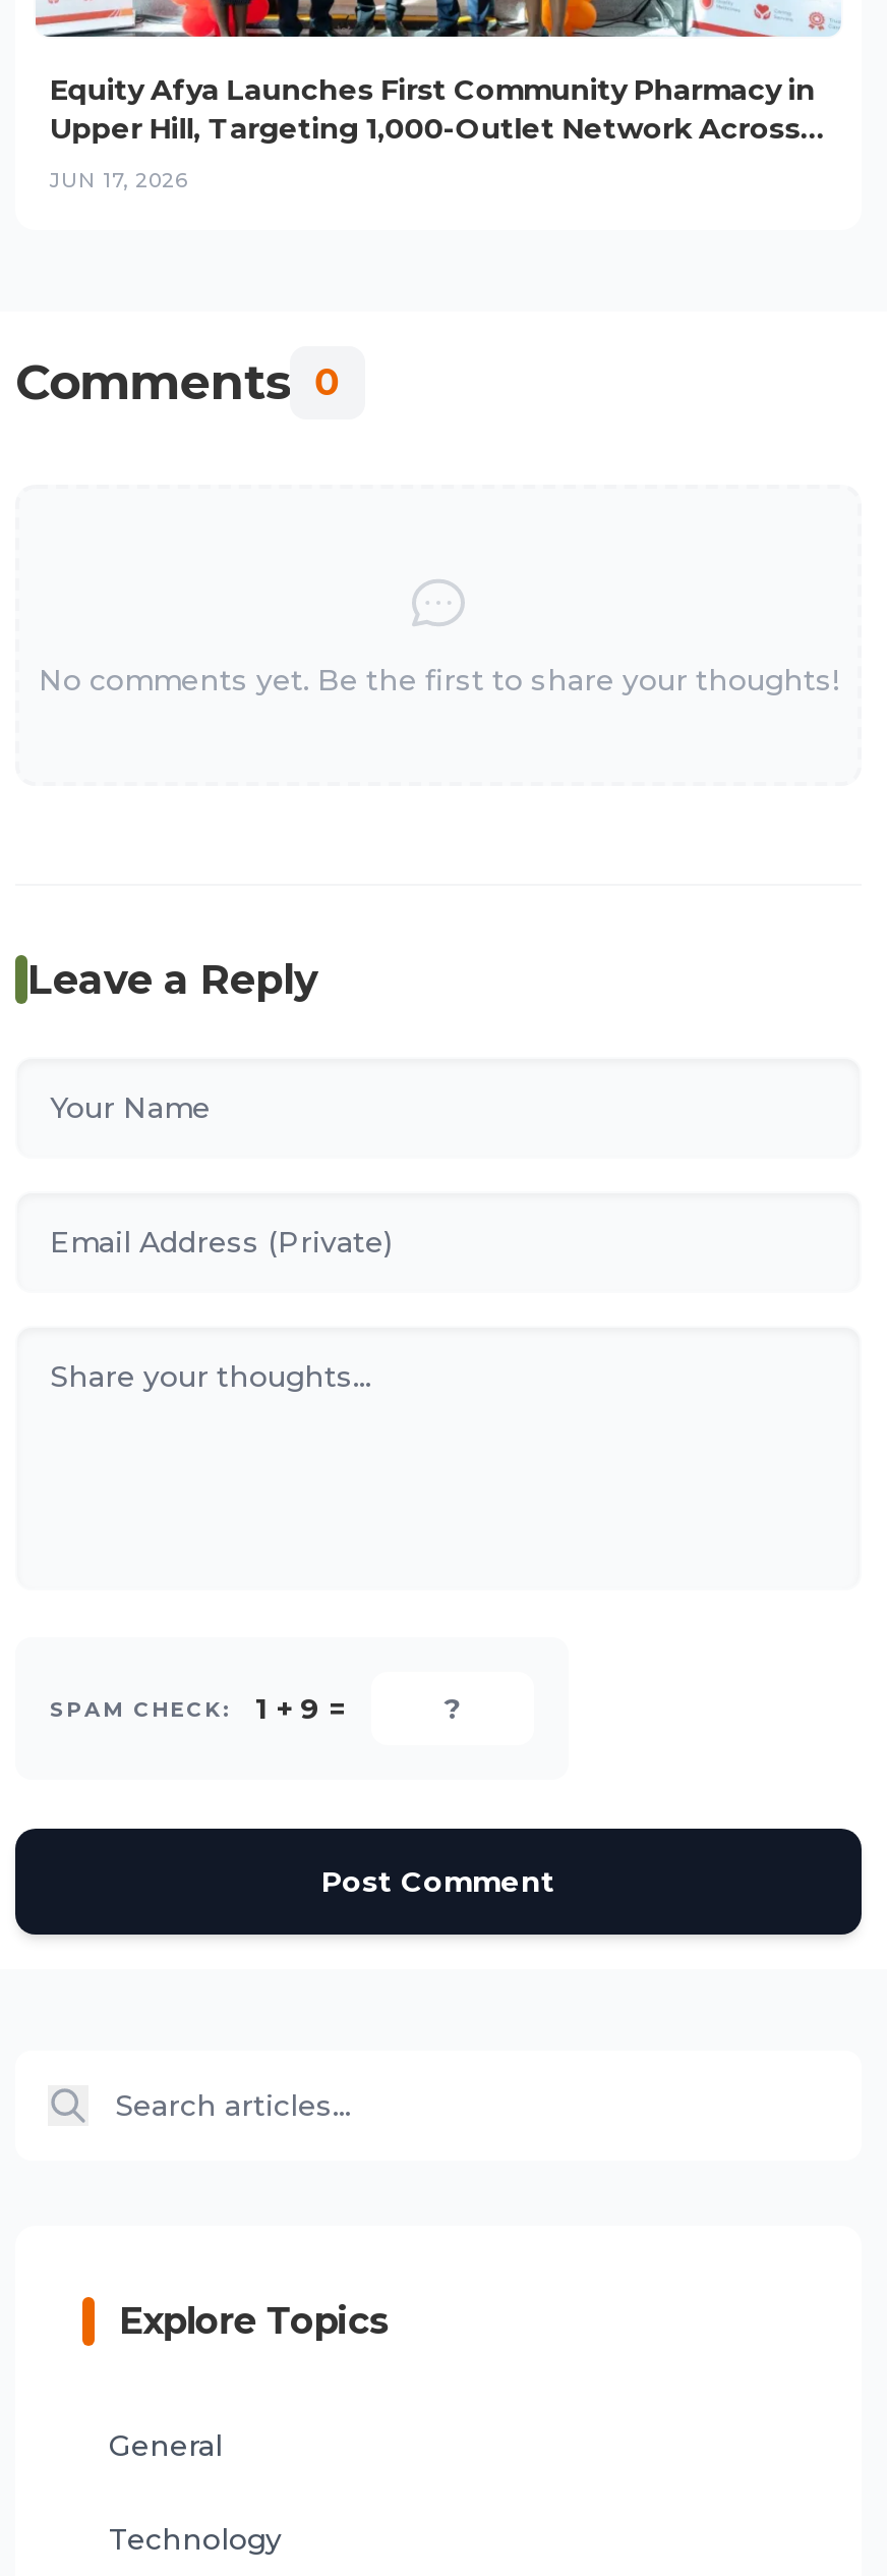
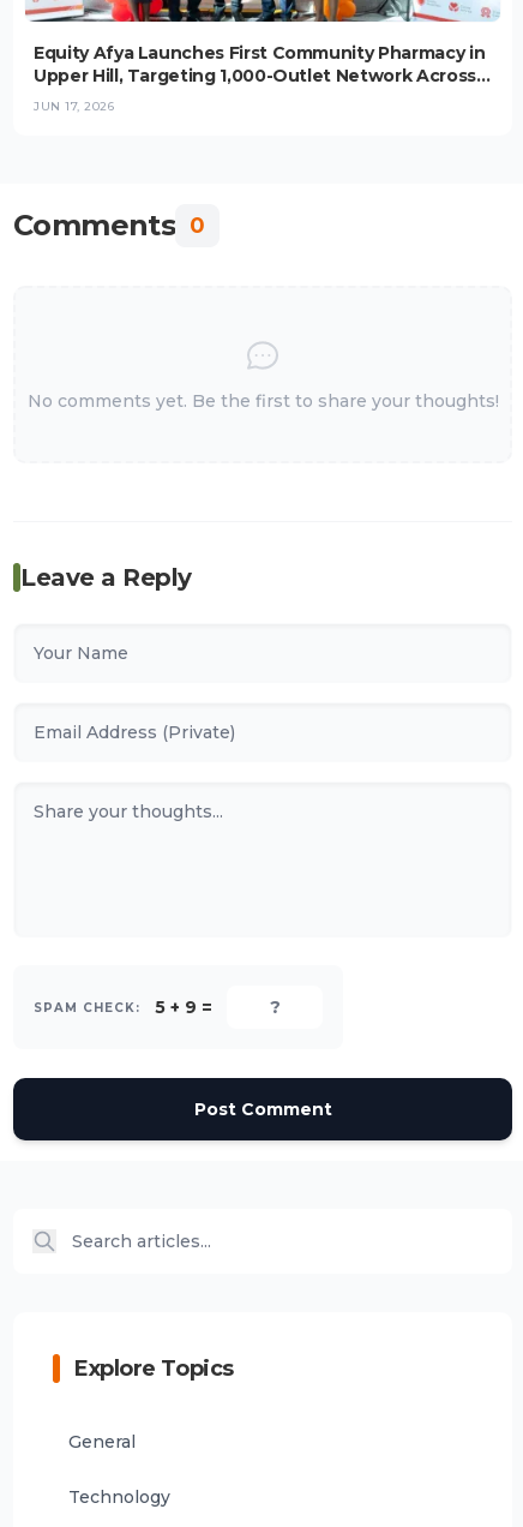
- SPAM CHECK: 1 + 9 =
+ SPAM CHECK: 5 + 9 =
